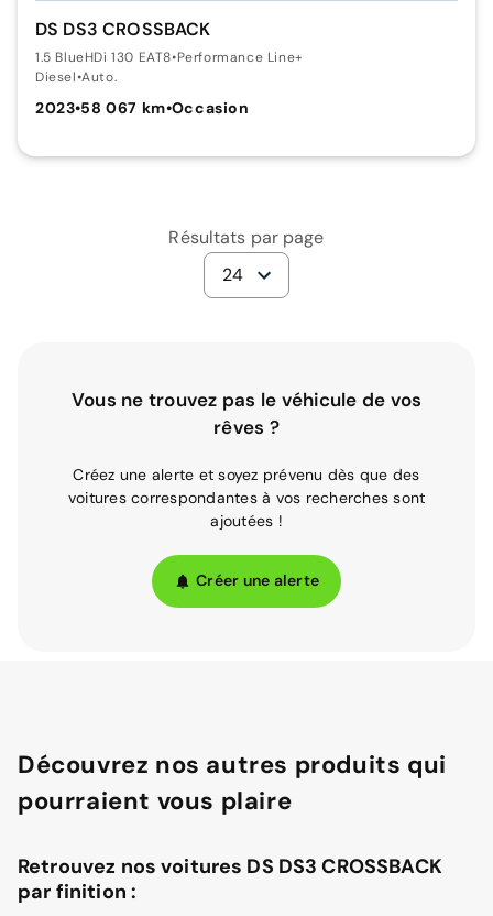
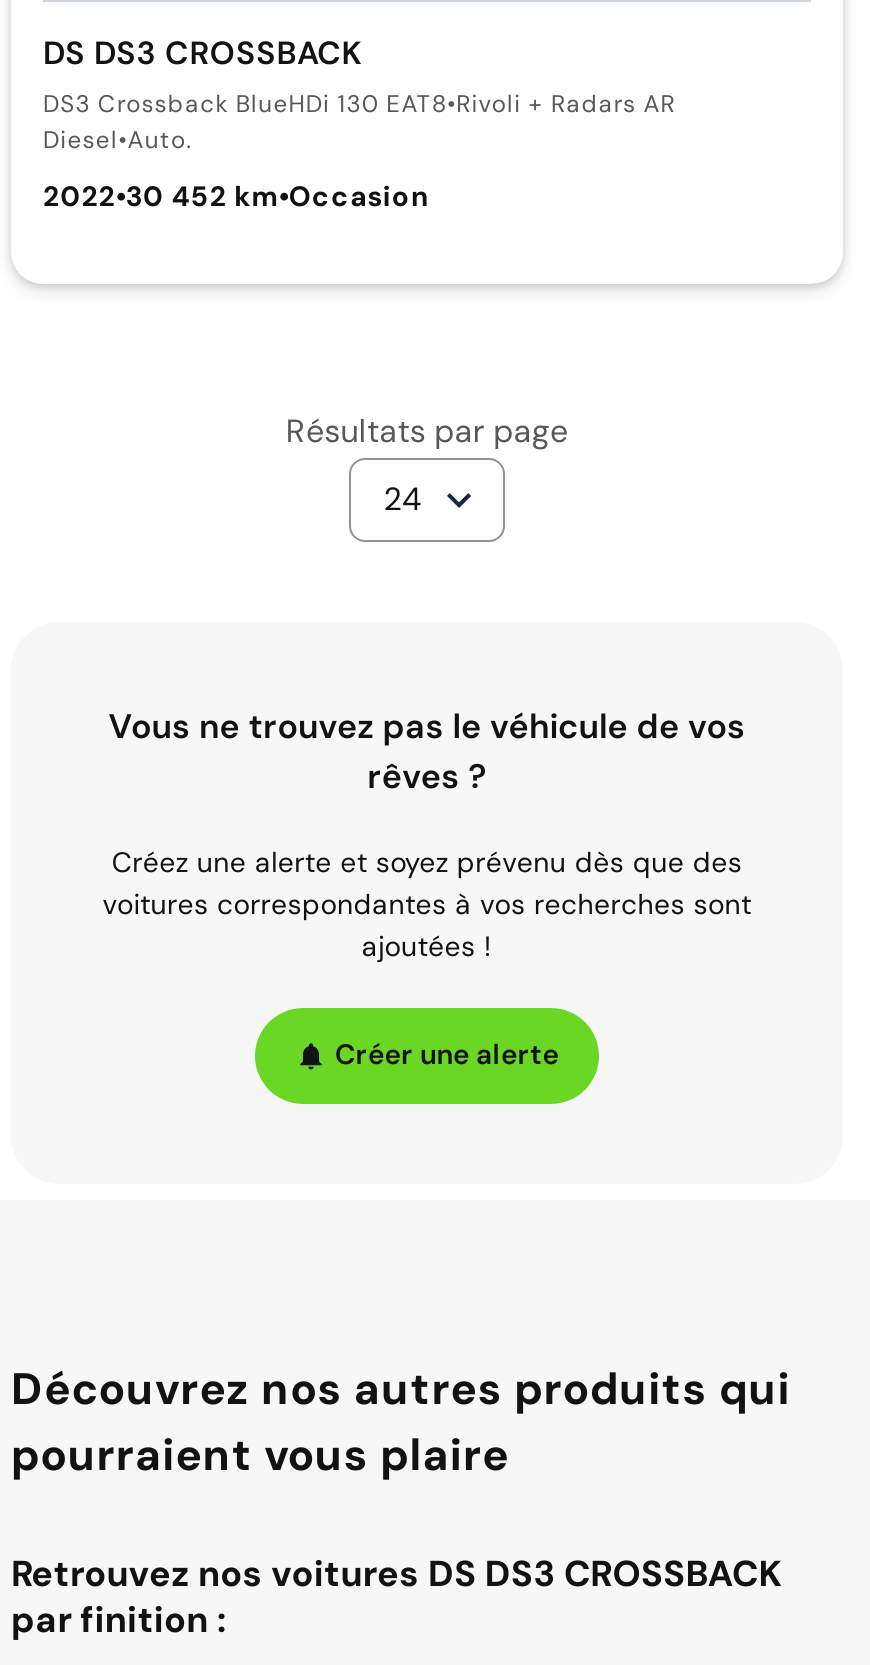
- 1.5 BlueHDi 130 EAT8•Performance Line+
+ DS3 Crossback BlueHDi 130 EAT8•Rivoli + Radars AR

- 2023•58 067 km•Occasion
+ 2022•30 452 km•Occasion
